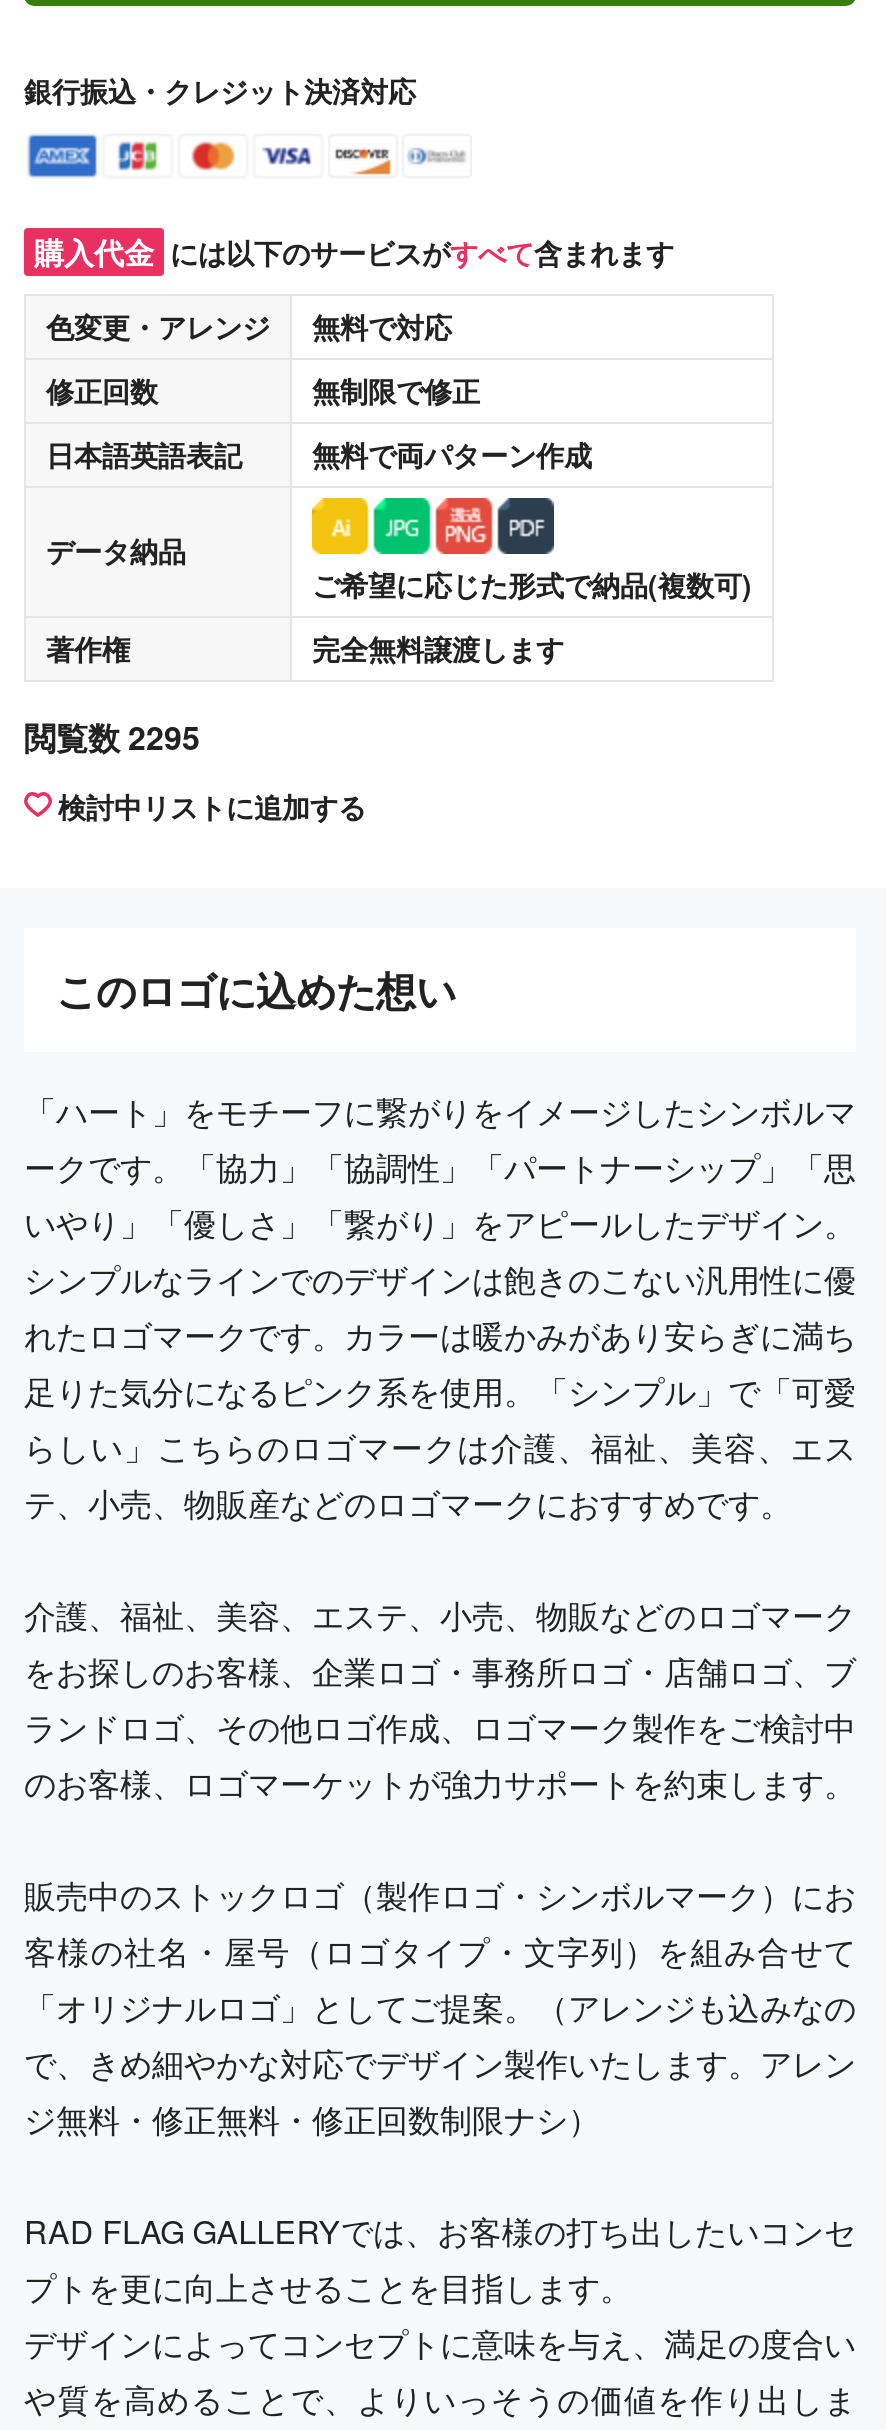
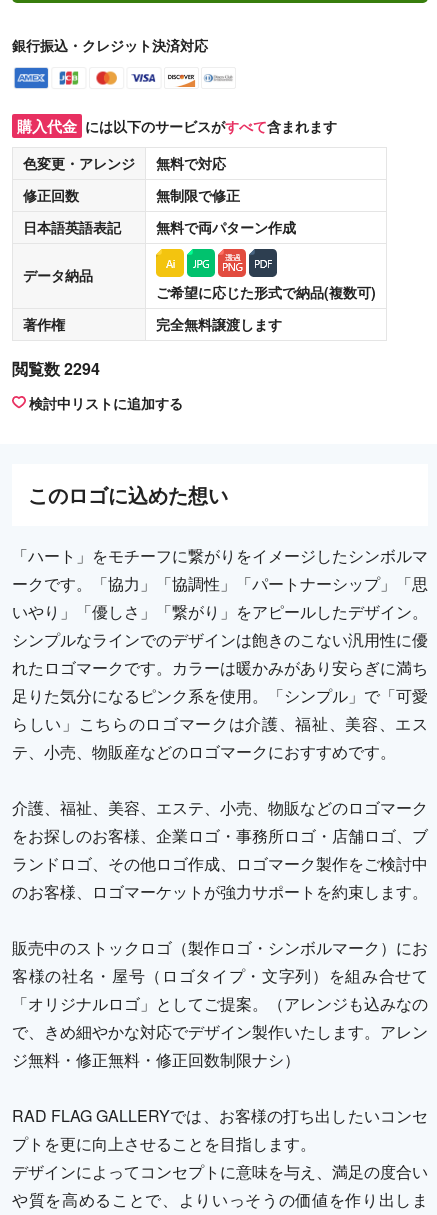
- 閲覧数 2295
+ 閲覧数 2294
